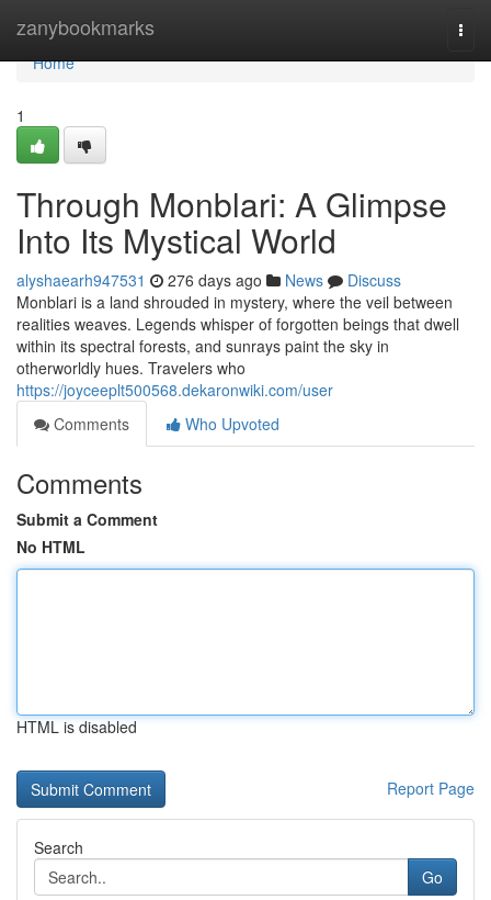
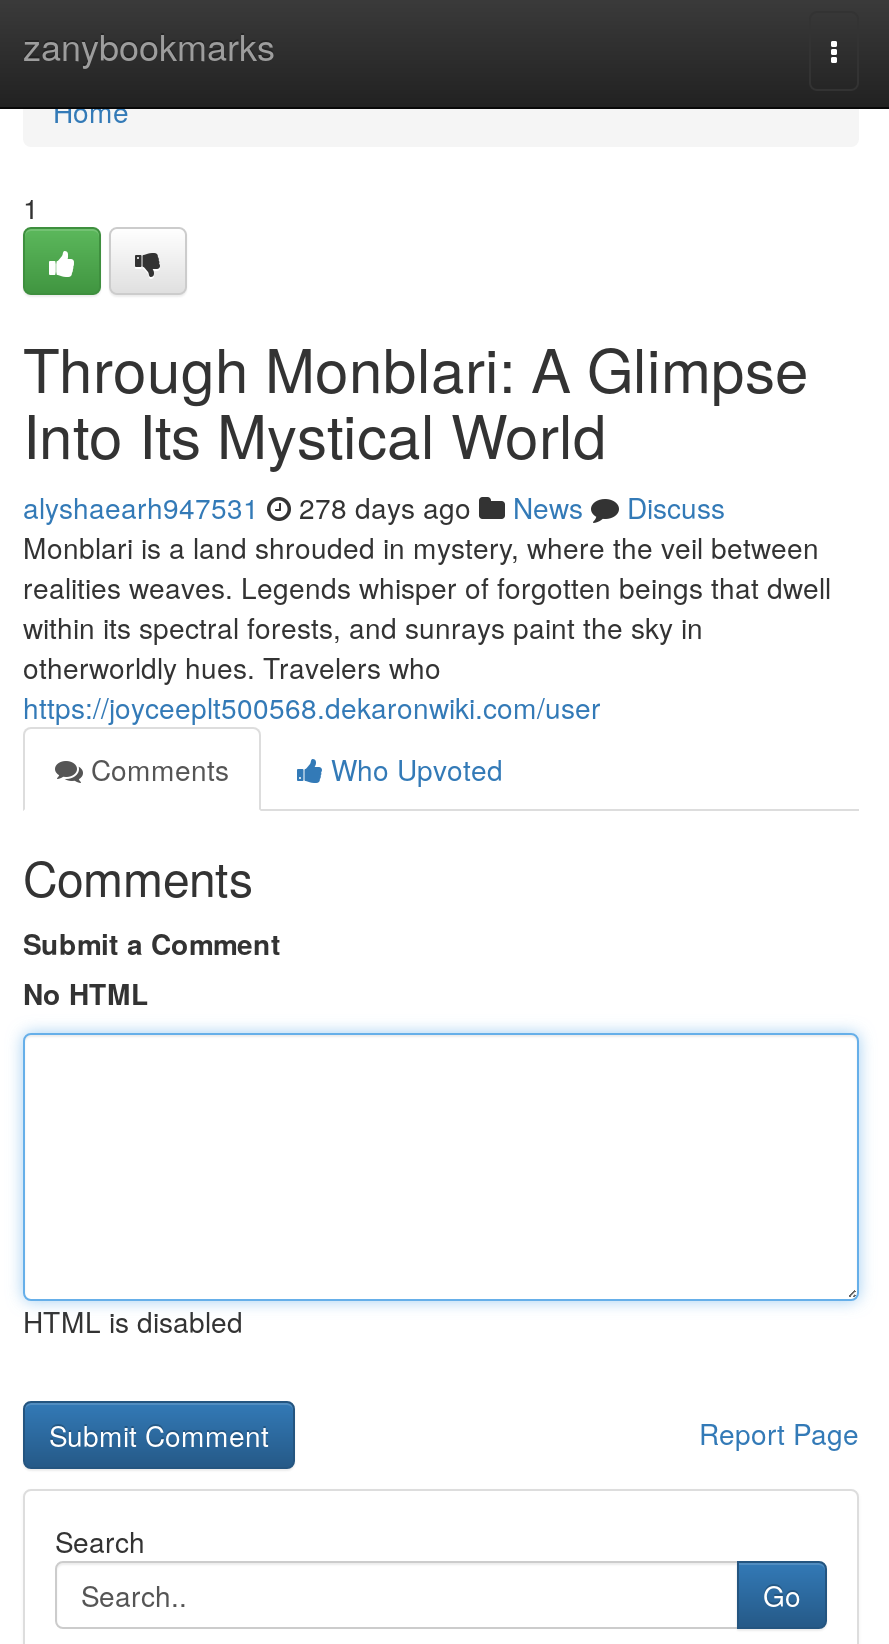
- alyshaearh947531 276 days ago News Discuss
+ alyshaearh947531 278 days ago News Discuss
